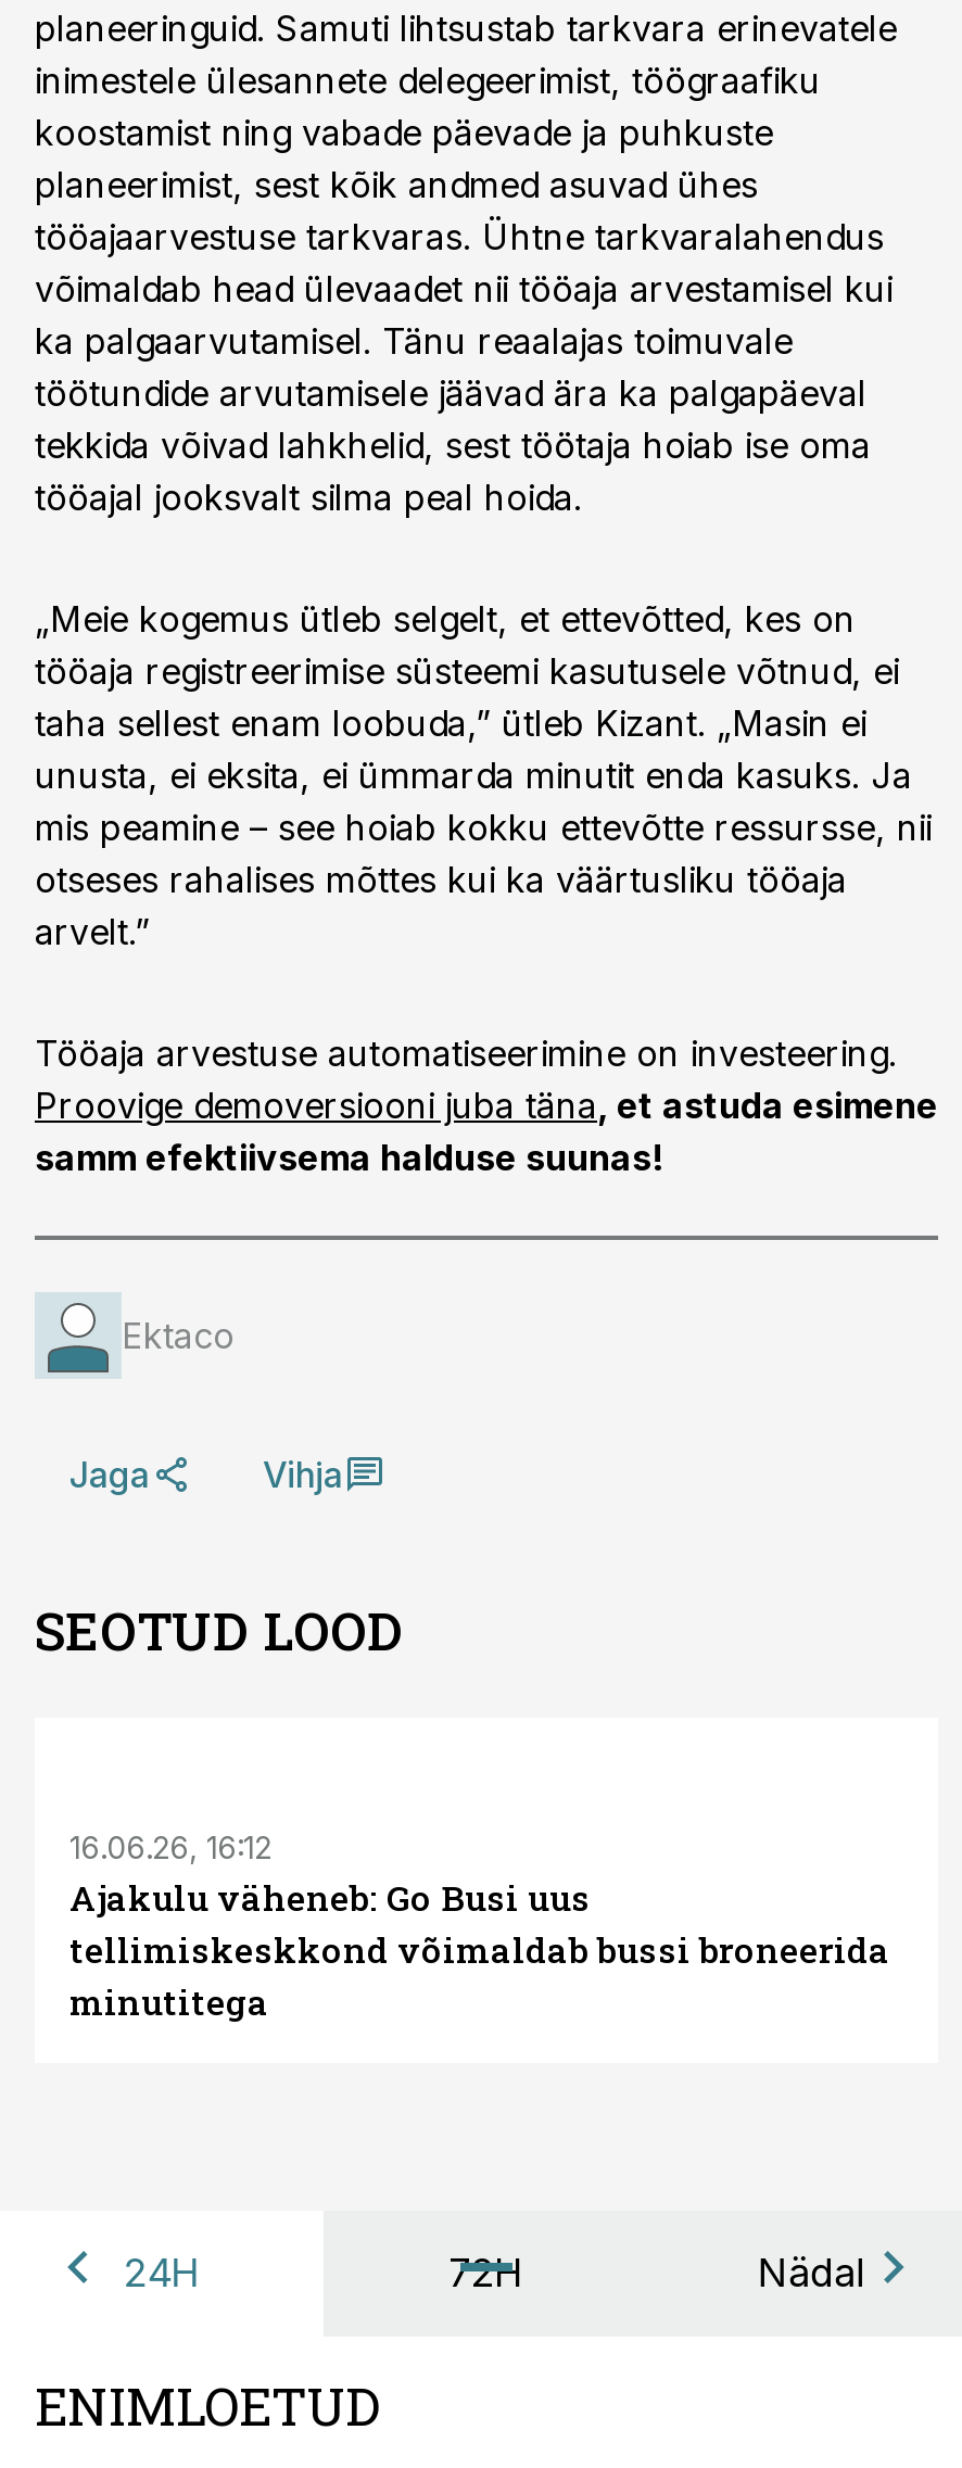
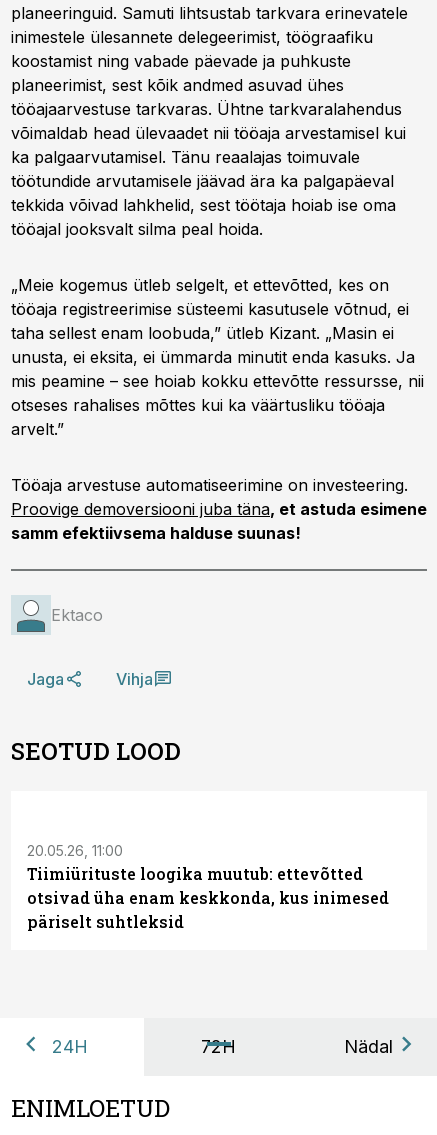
- 16.06.26, 16:12
- Ajakulu väheneb: Go Busi uus
- tellimiskeskkond võimaldab bussi broneerida
- minutitega
+ 20.05.26, 11:00
+ Tiimiürituste loogika muutub: ettevõtted
+ otsivad üha enam keskkonda, kus inimesed
+ päriselt suhtleksid
